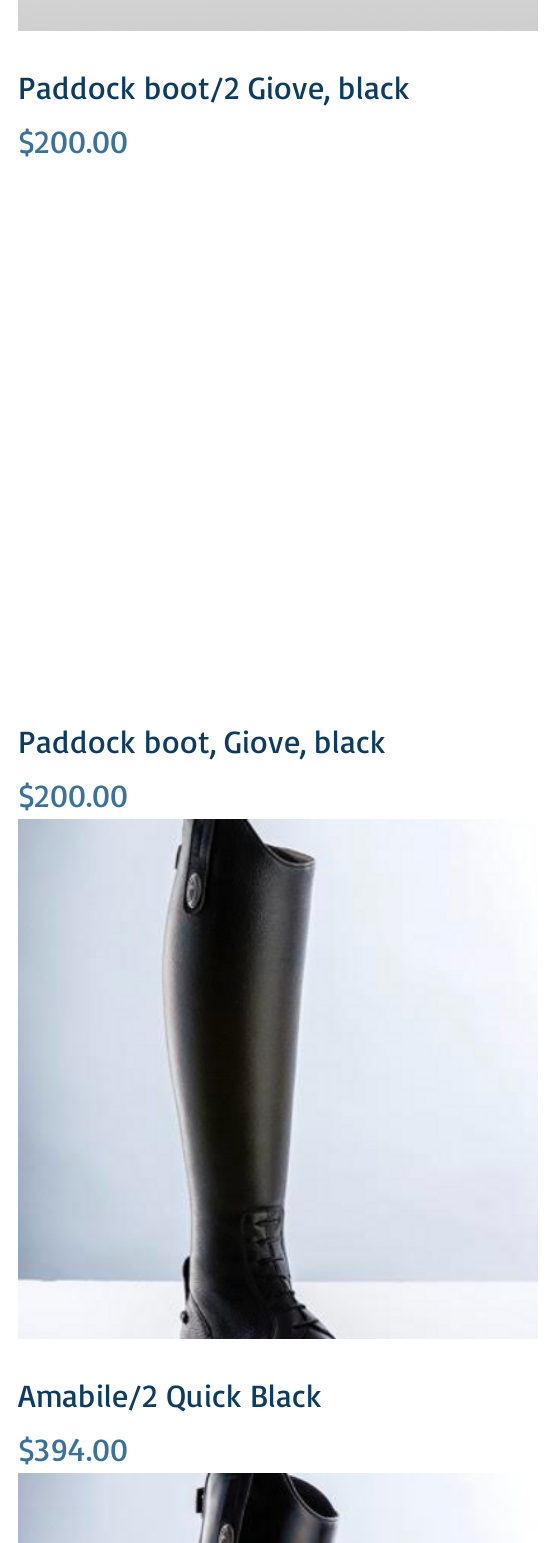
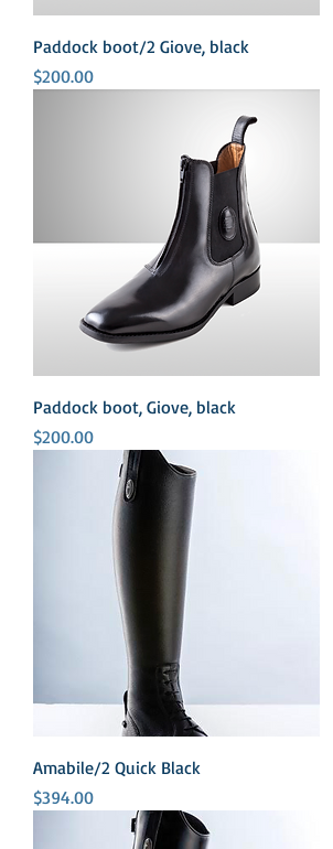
+ [image]
